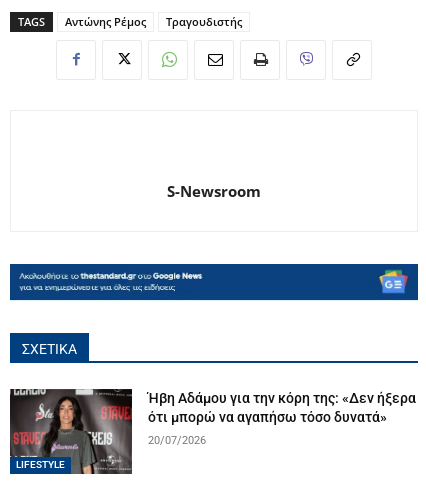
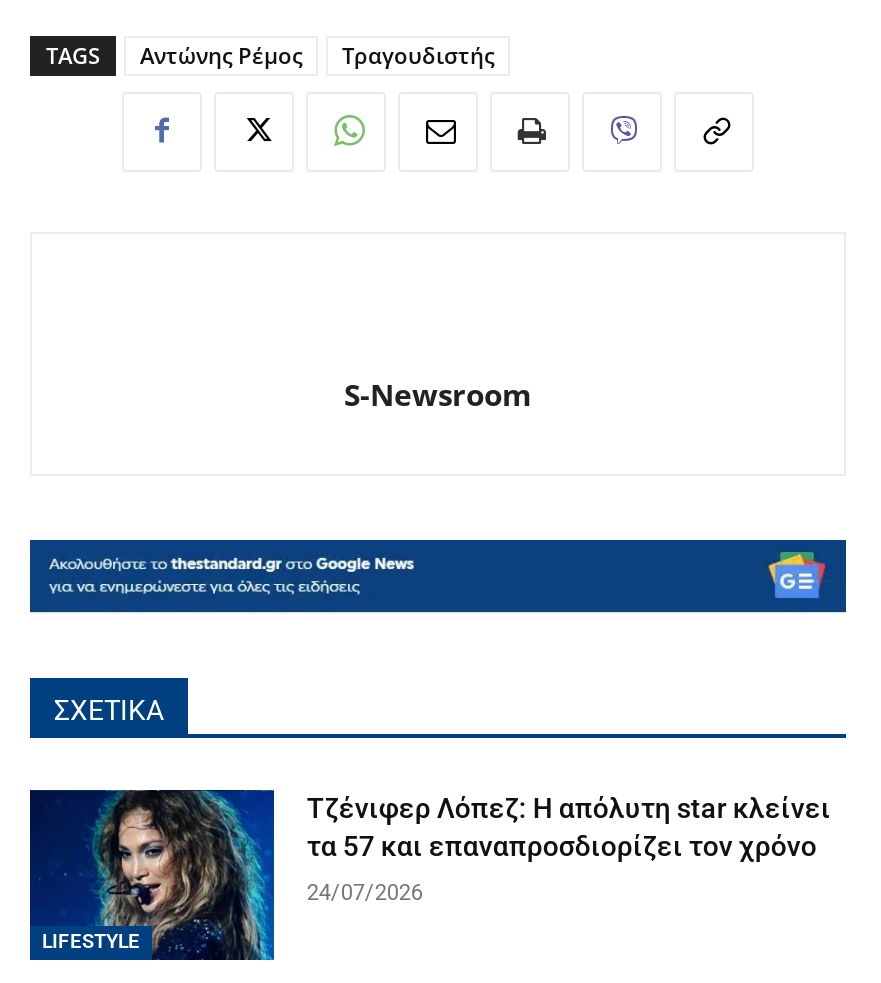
- [image]
- Ήβη Αδάμου για την κόρη της: «Δεν ήξερα
- ότι μπορώ να αγαπήσω τόσο δυνατά»
+ [image]
+ Τζένιφερ Λόπεζ: Η απόλυτη star κλείνει
+ τα 57 και επαναπροσδιορίζει τον χρόνo

- 20/07/2026
+ 24/07/2026
